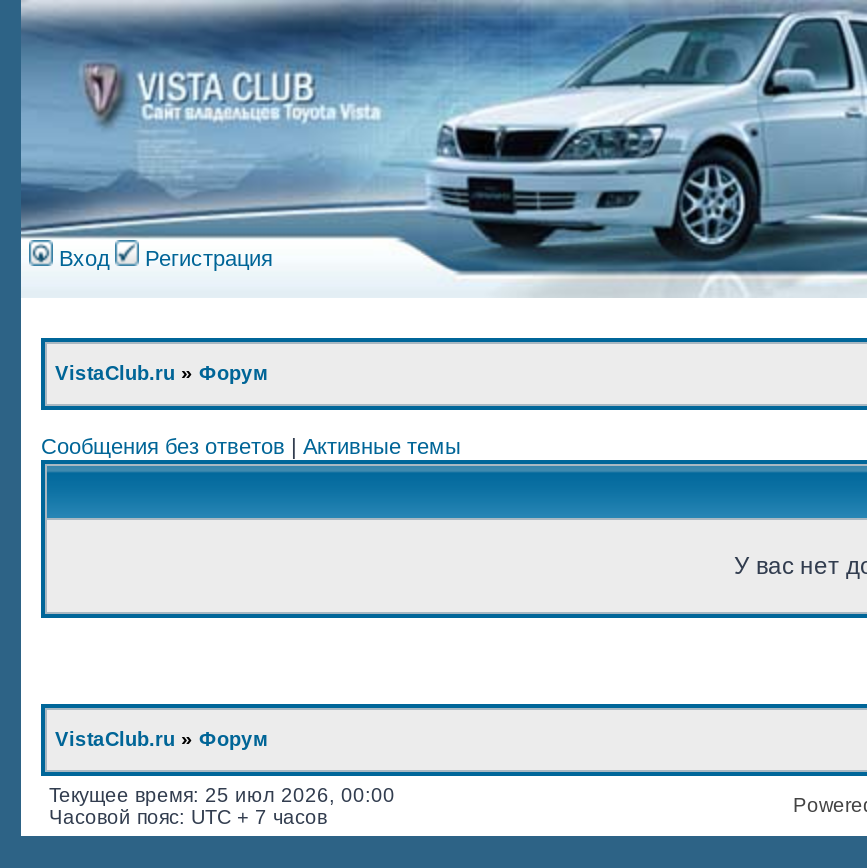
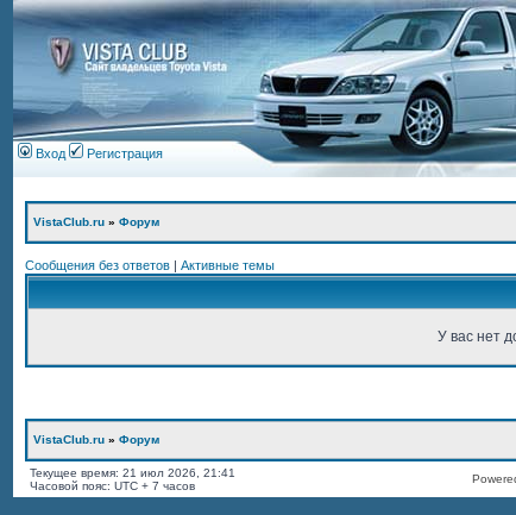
- Текущее время: 25 июл 2026, 00:00
+ Текущее время: 21 июл 2026, 21:41
